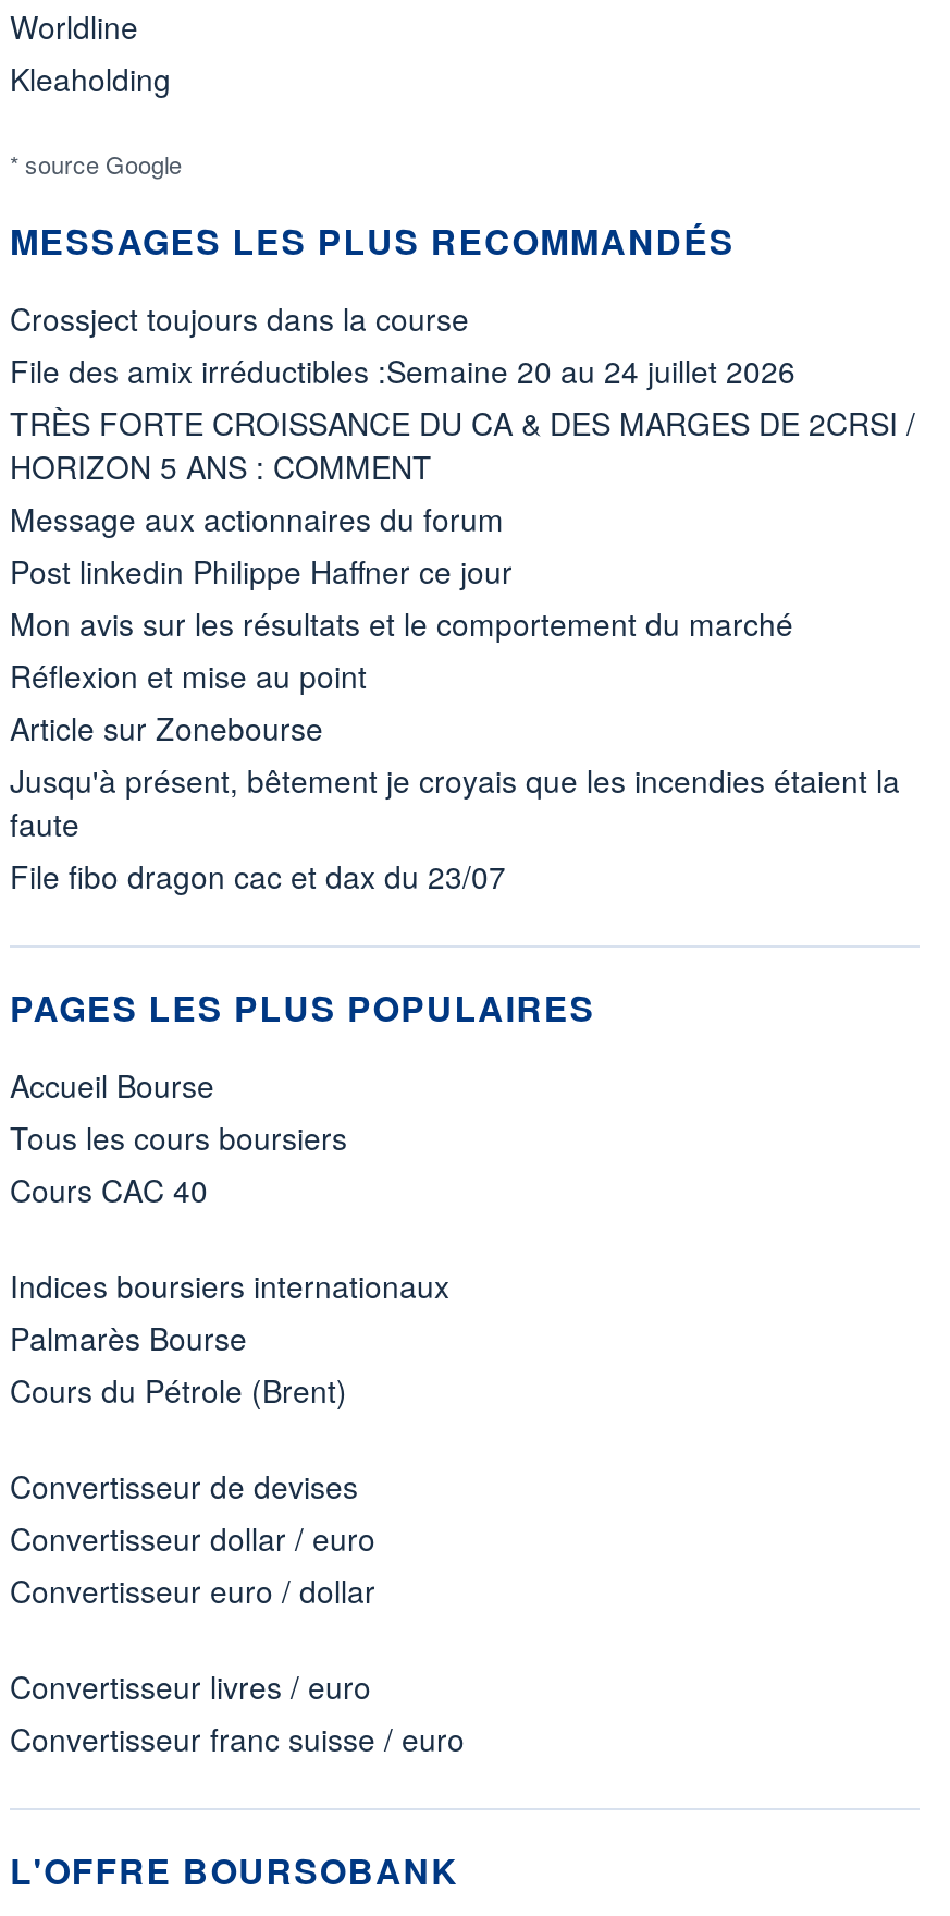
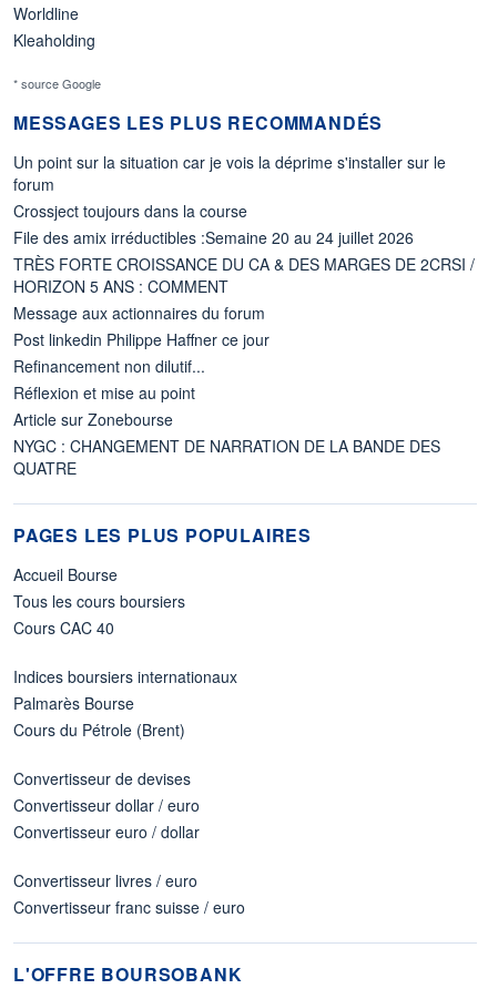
+ Un point sur la situation car je vois la déprime s'installer sur le
+ forum

moved down: Crossject toujours dans la course | File des amix irréductibles :Semaine 20 au 24 juillet 2026 | TRÈS FORTE CROISSANCE DU CA & DES MARGES DE 2CRSI / | HORIZON 5 ANS : COMMENT | Message aux actionnaires du forum | Post linkedin Philippe Haffner ce jour

- Mon avis sur les résultats et le comportement du marché
+ Refinancement non dilutif...

moved down: Réflexion et mise au point | Article sur Zonebourse

- Jusqu'à présent, bêtement je croyais que les incendies étaient la
- faute
- File fibo dragon cac et dax du 23/07
+ NYGC : CHANGEMENT DE NARRATION DE LA BANDE DES
+ QUATRE
